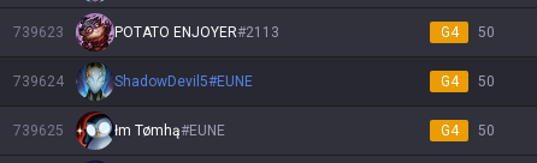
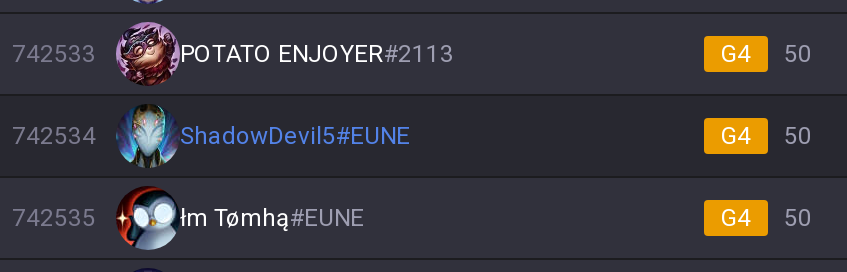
- 739623
+ 742533

- 739624
+ 742534

- 739625
+ 742535
